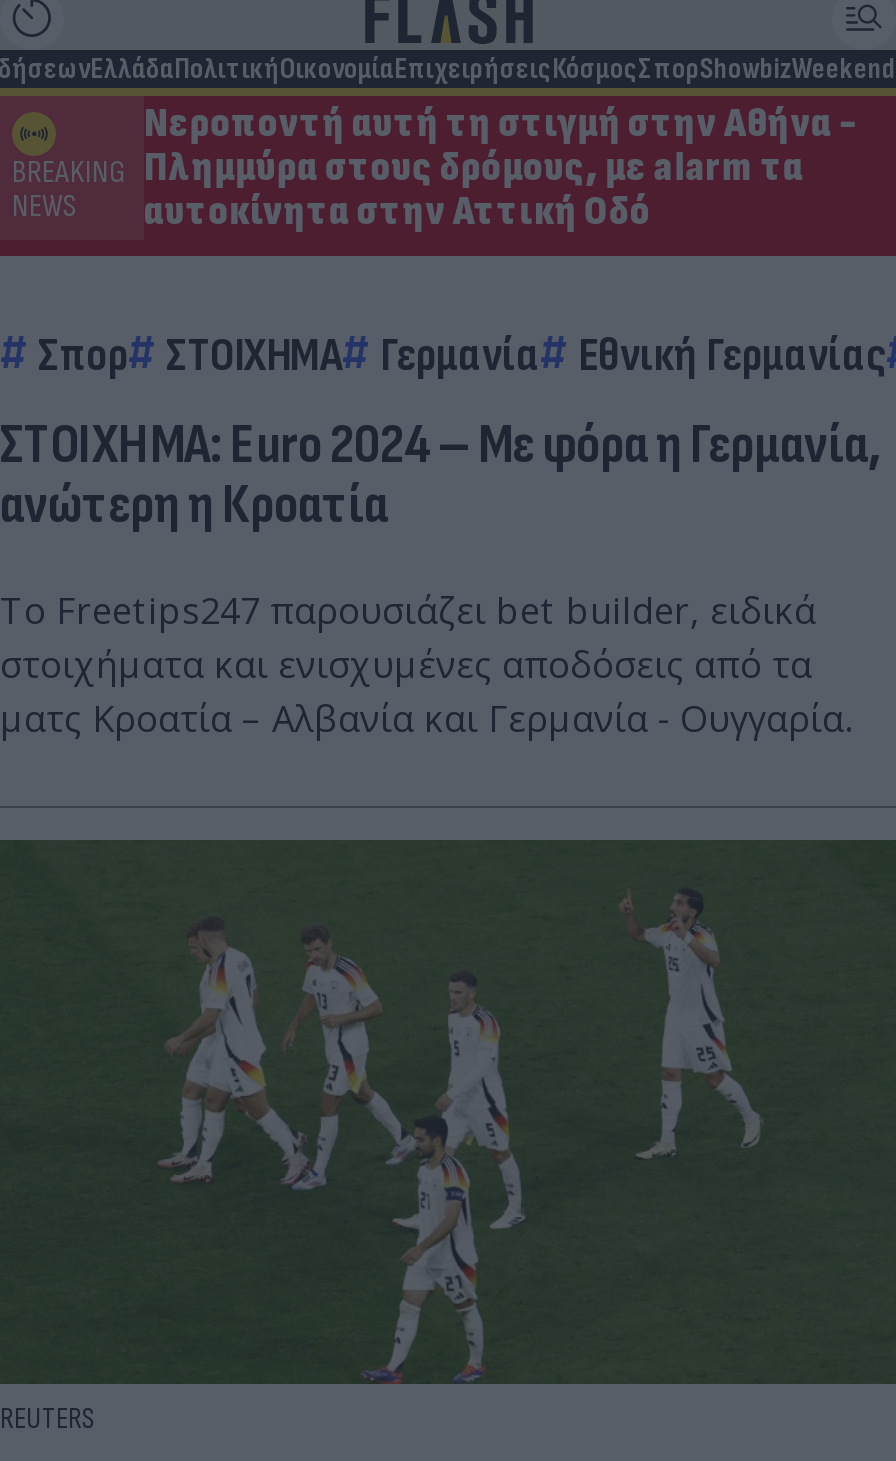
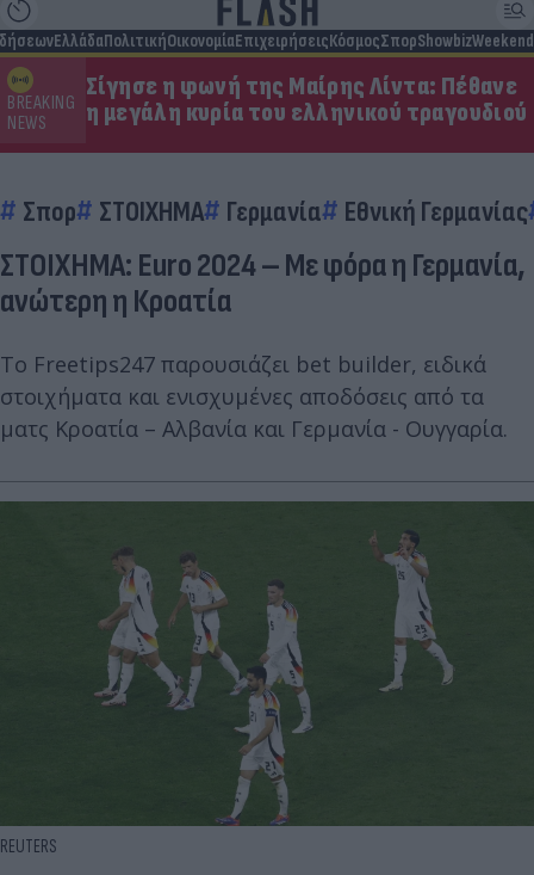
- Νεροποντή αυτή τη στιγμή στην Αθήνα -
- Πλημμύρα στους δρόμους, με alarm τα
- αυτοκίνητα στην Αττική Οδό
+ Σίγησε η φωνή της Μαίρης Λίντα: Πέθανε
+ η μεγάλη κυρία του ελληνικού τραγουδιού
